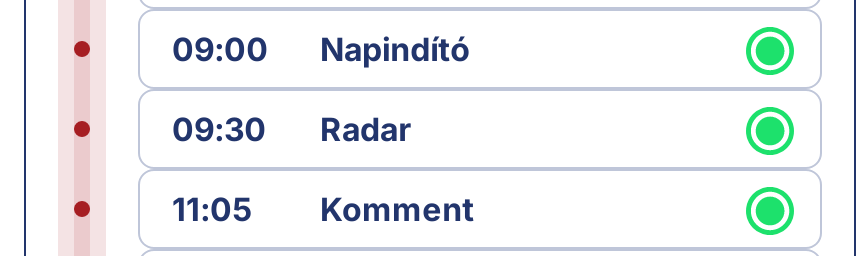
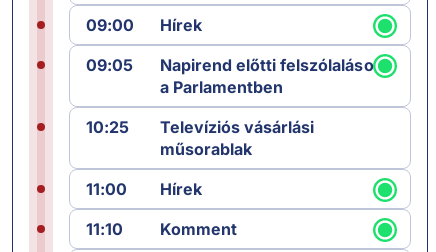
- Napindító
- 09:30
- Radar
- 11:05
+ Hírek
+ 09:05
+ Napirend előtti felszólalások
+ a Parlamentben
+ 10:25
+ Televíziós vásárlási
+ műsorablak
+ 11:00
+ Hírek
+ 11:10
